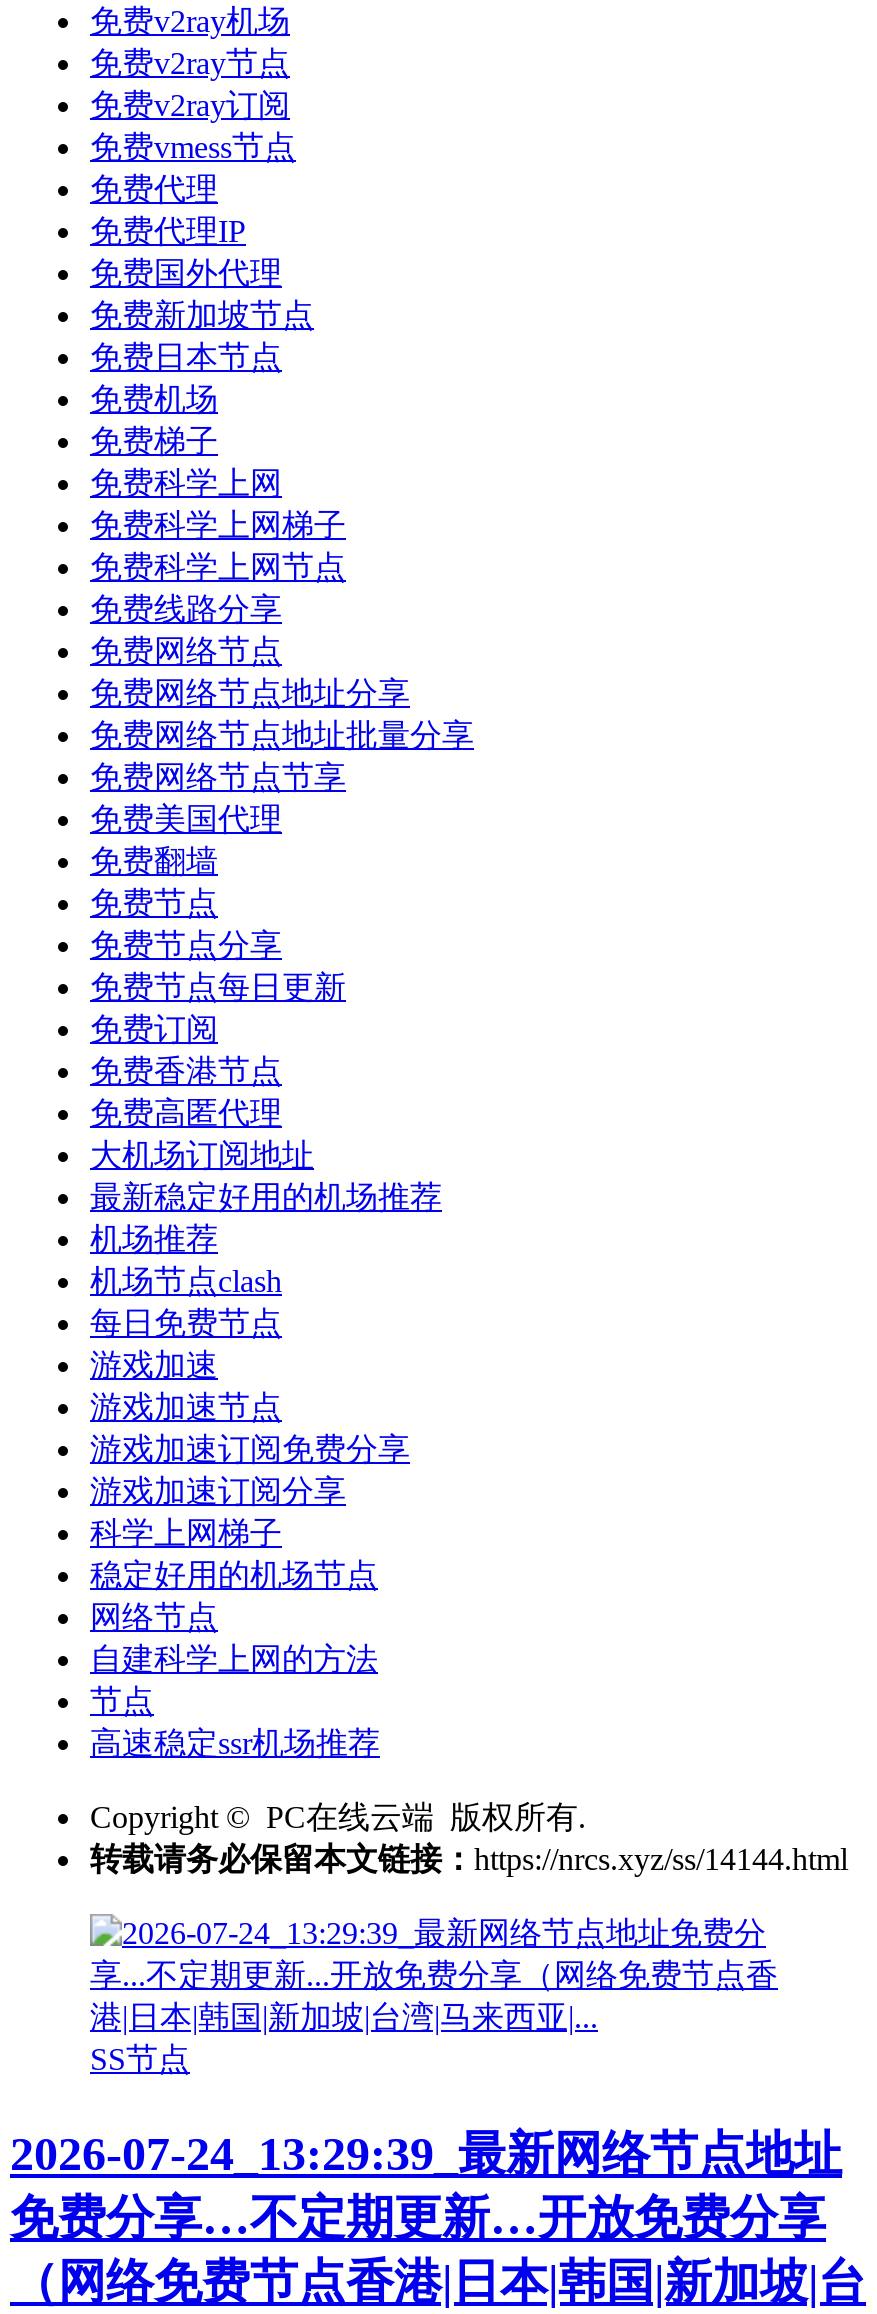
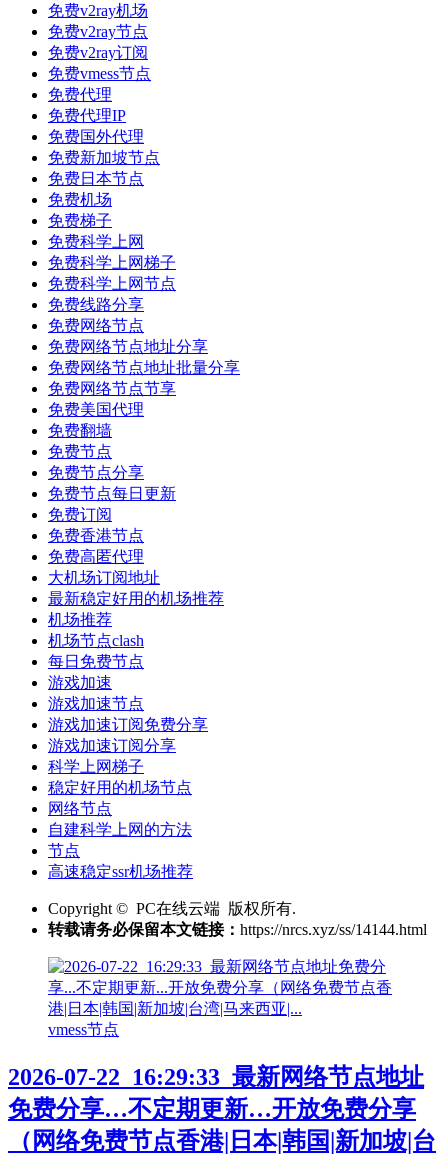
- SS节点
+ vmess节点

- 2026-07-24_13:29:39_最新网络节点地址
+ 2026-07-22_16:29:33_最新网络节点地址
